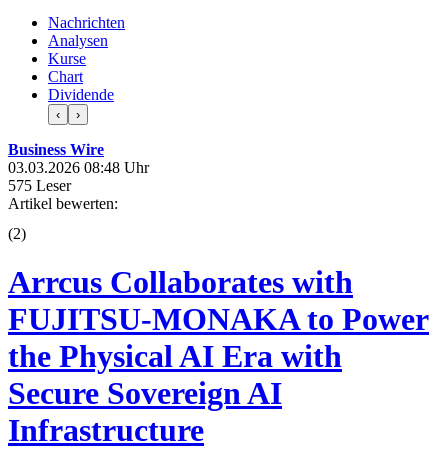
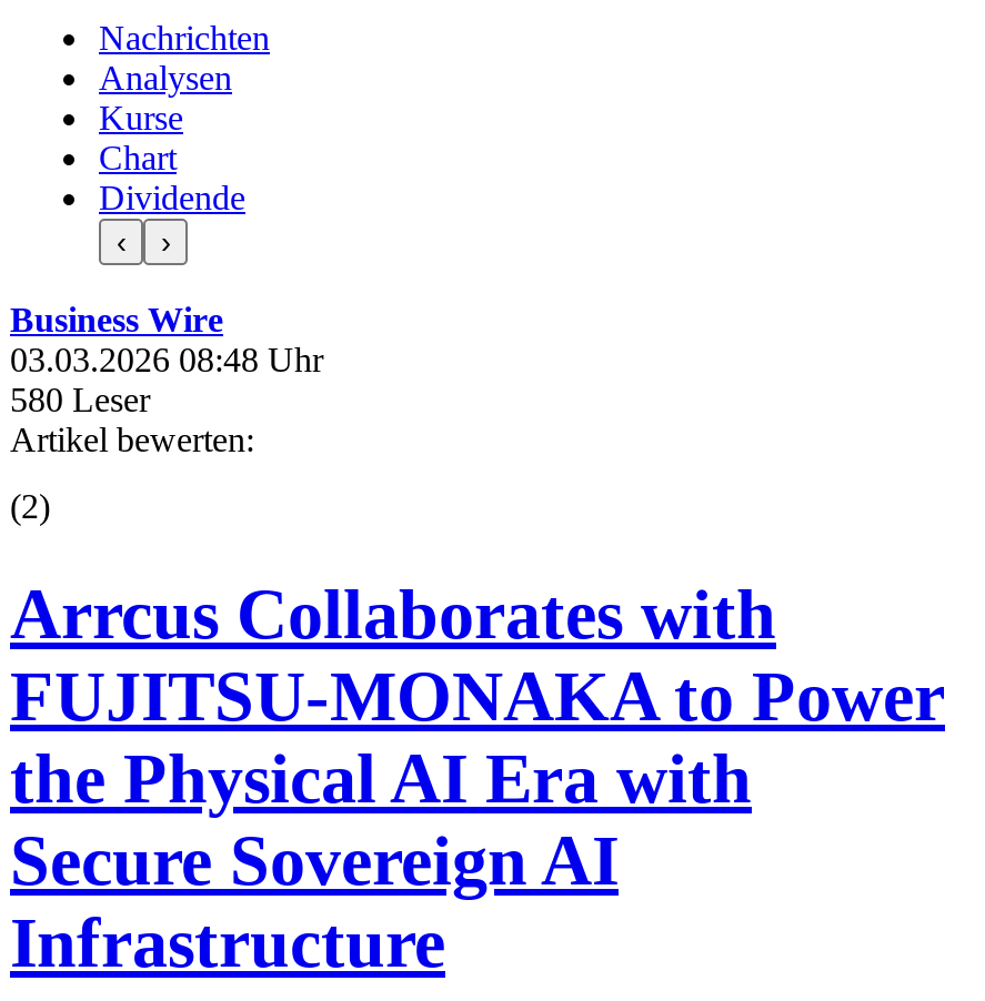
- 575 Leser
+ 580 Leser
